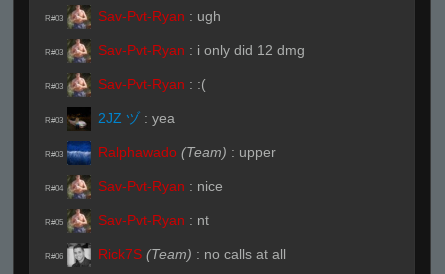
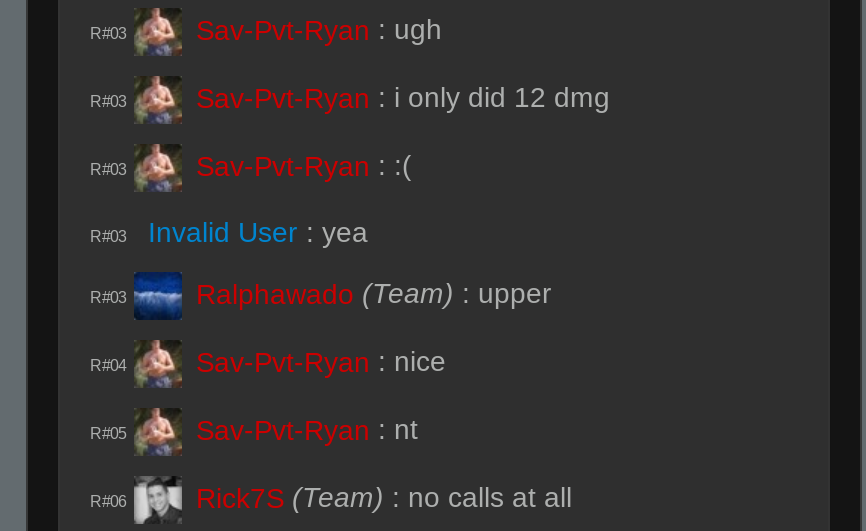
- 2JZ ヅ : yea
+ Invalid User : yea
